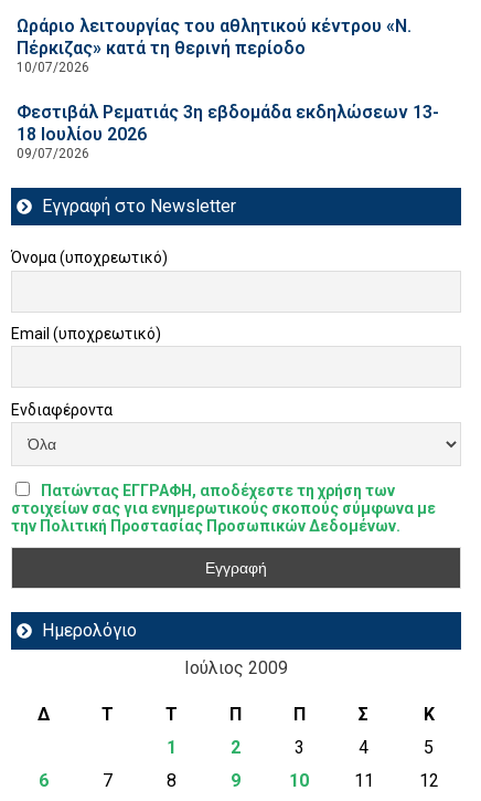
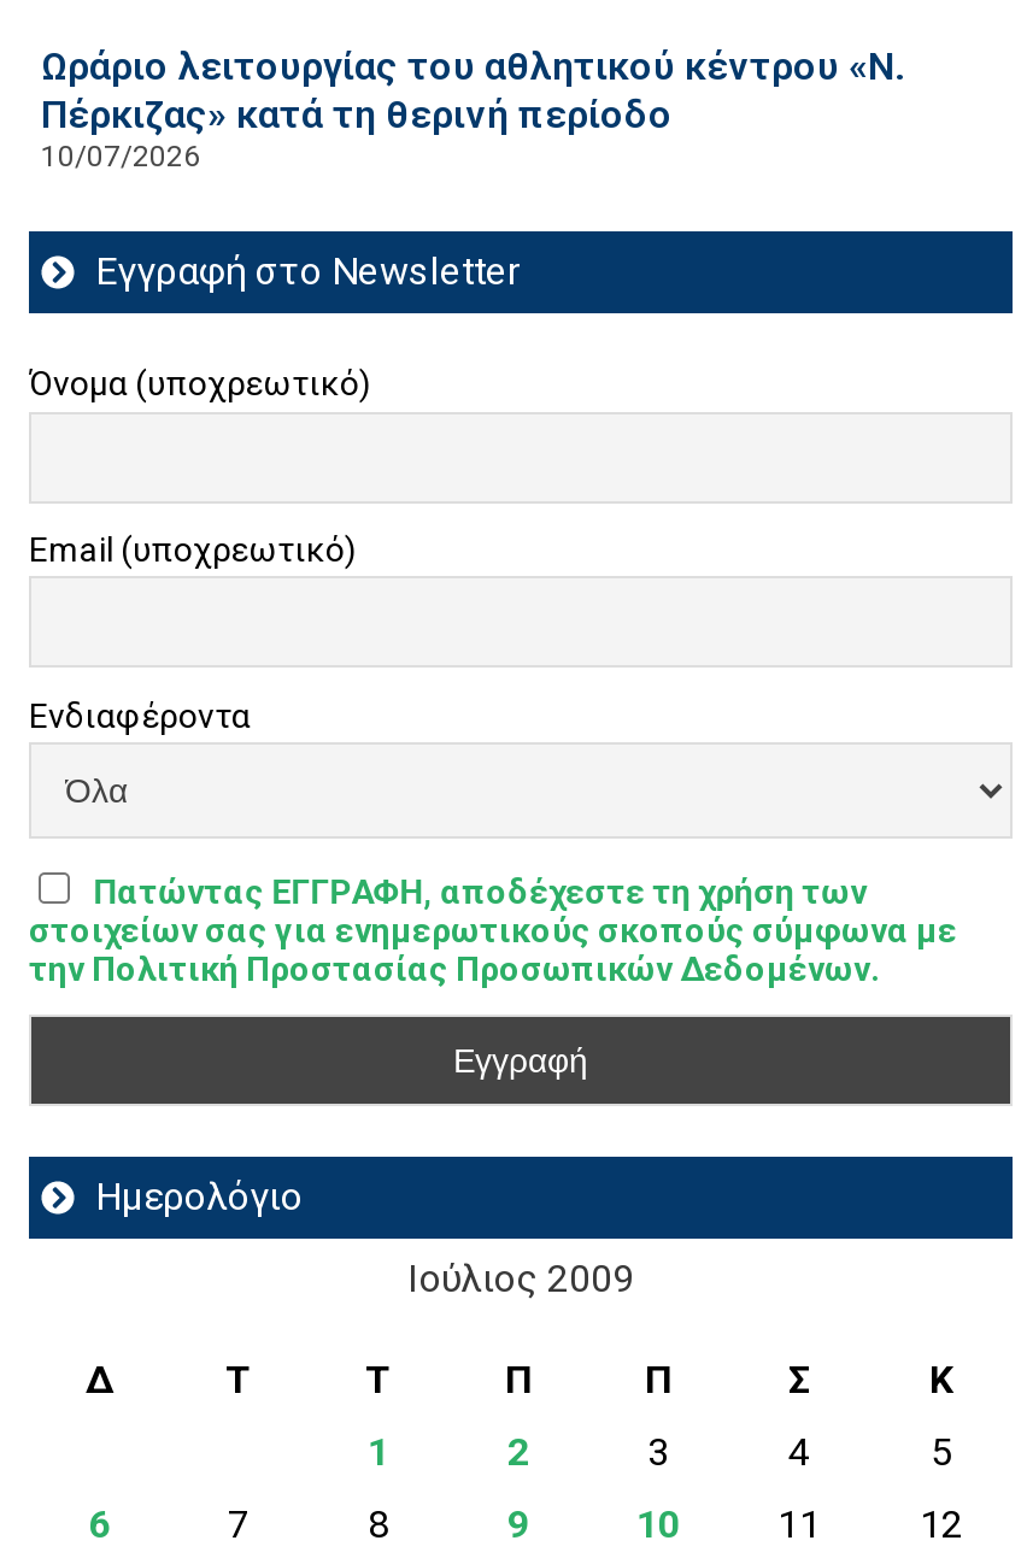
- Φεστιβάλ Ρεματιάς 3η εβδομάδα εκδηλώσεων 13-
- 18 Ιουλίου 2026
- 09/07/2026
